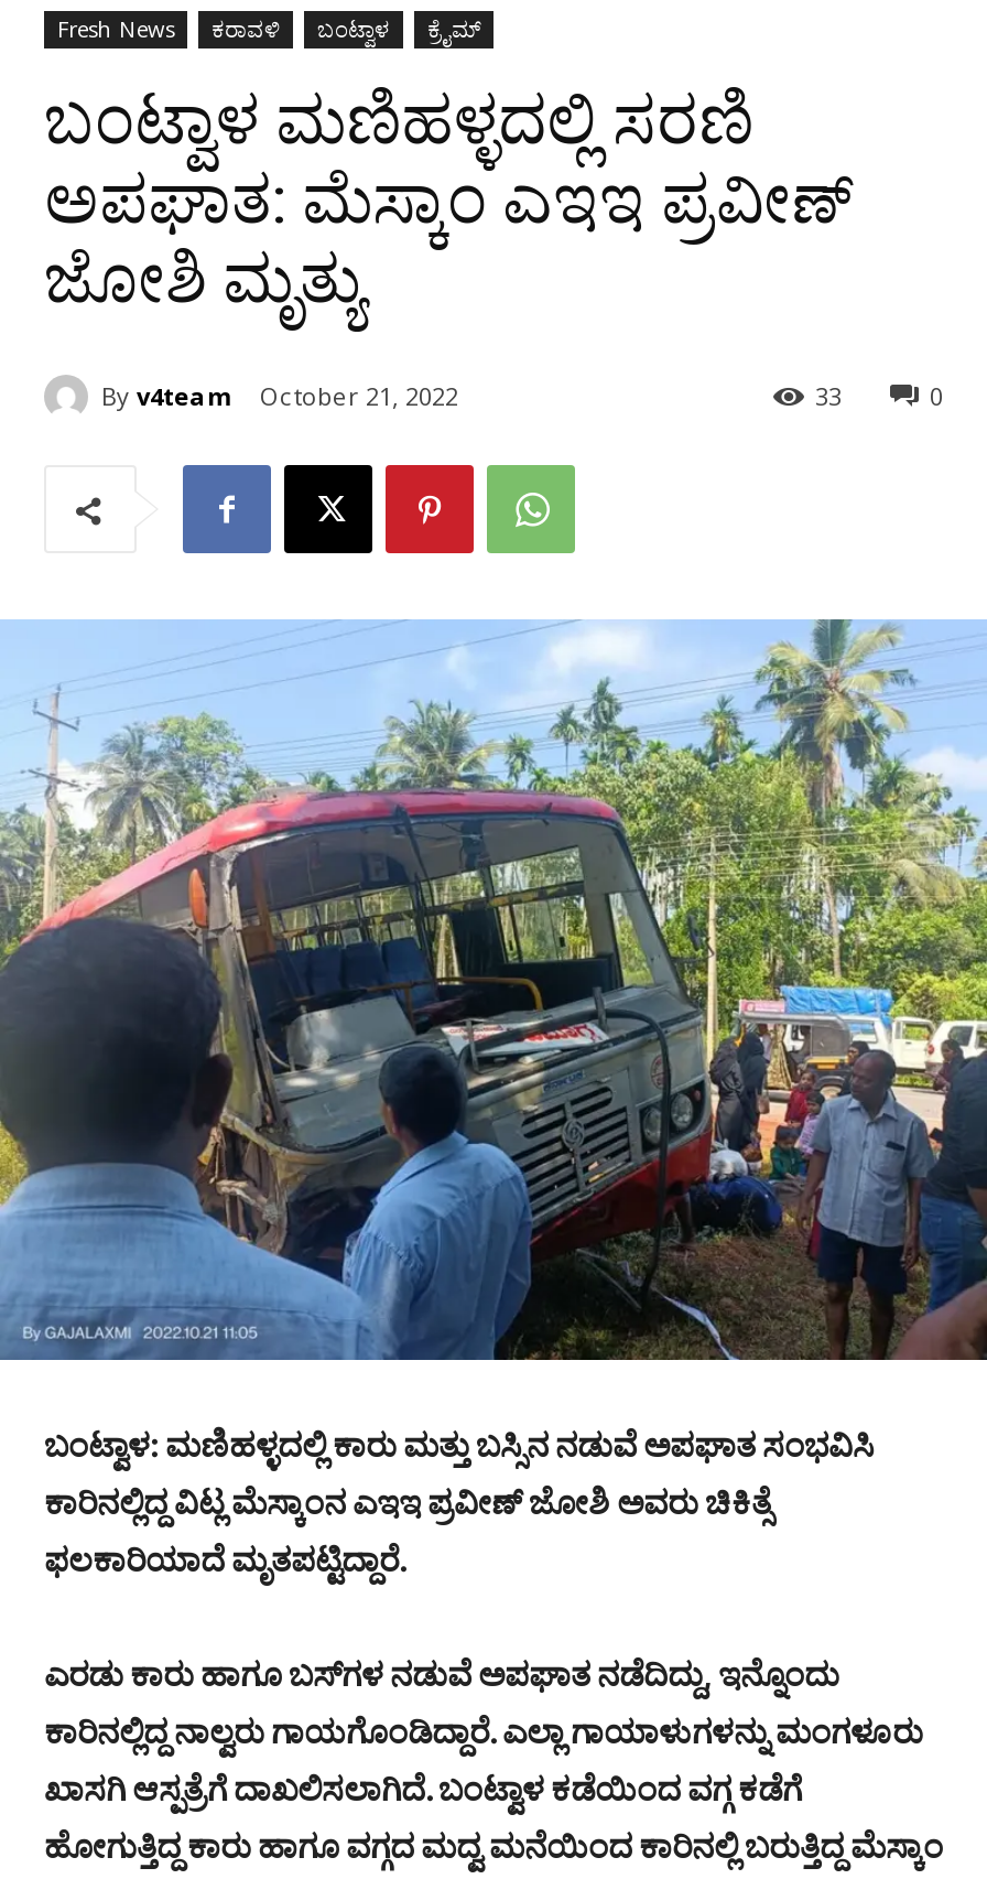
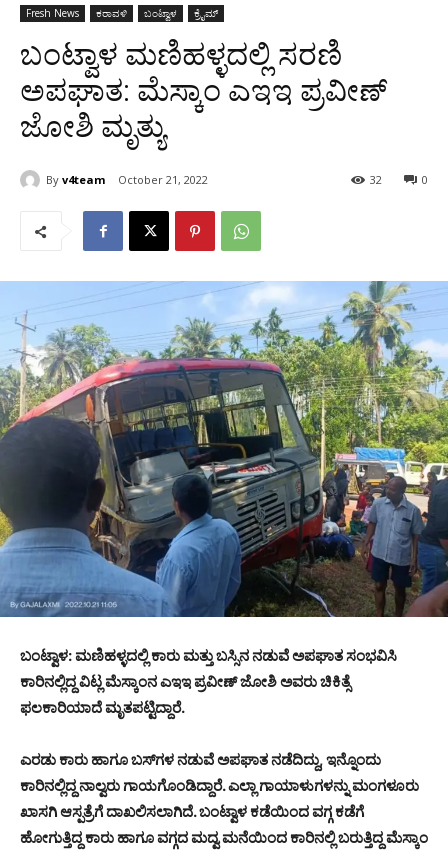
- 33
+ 32
